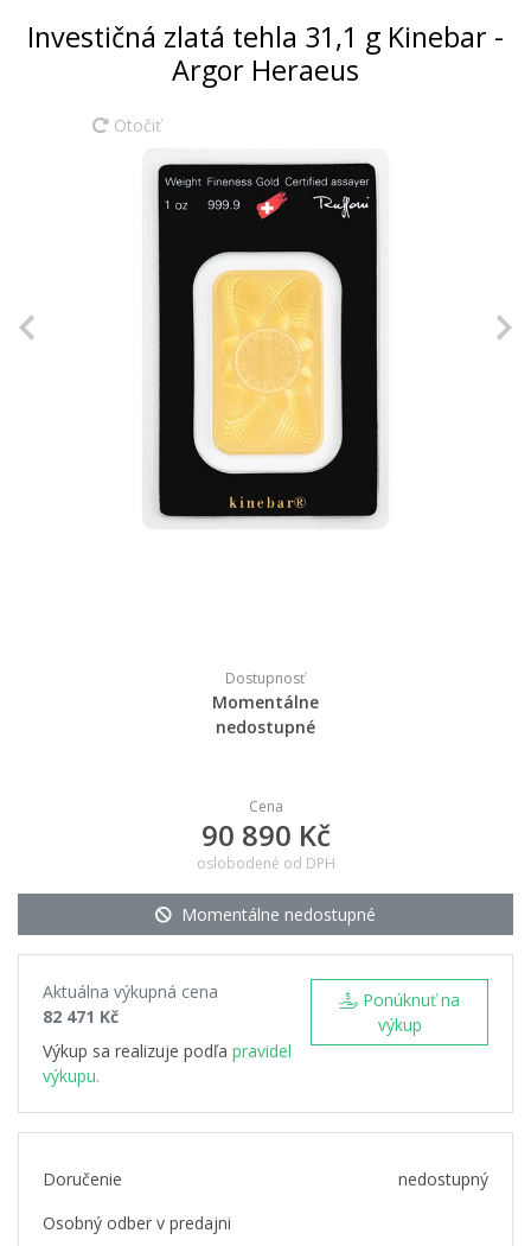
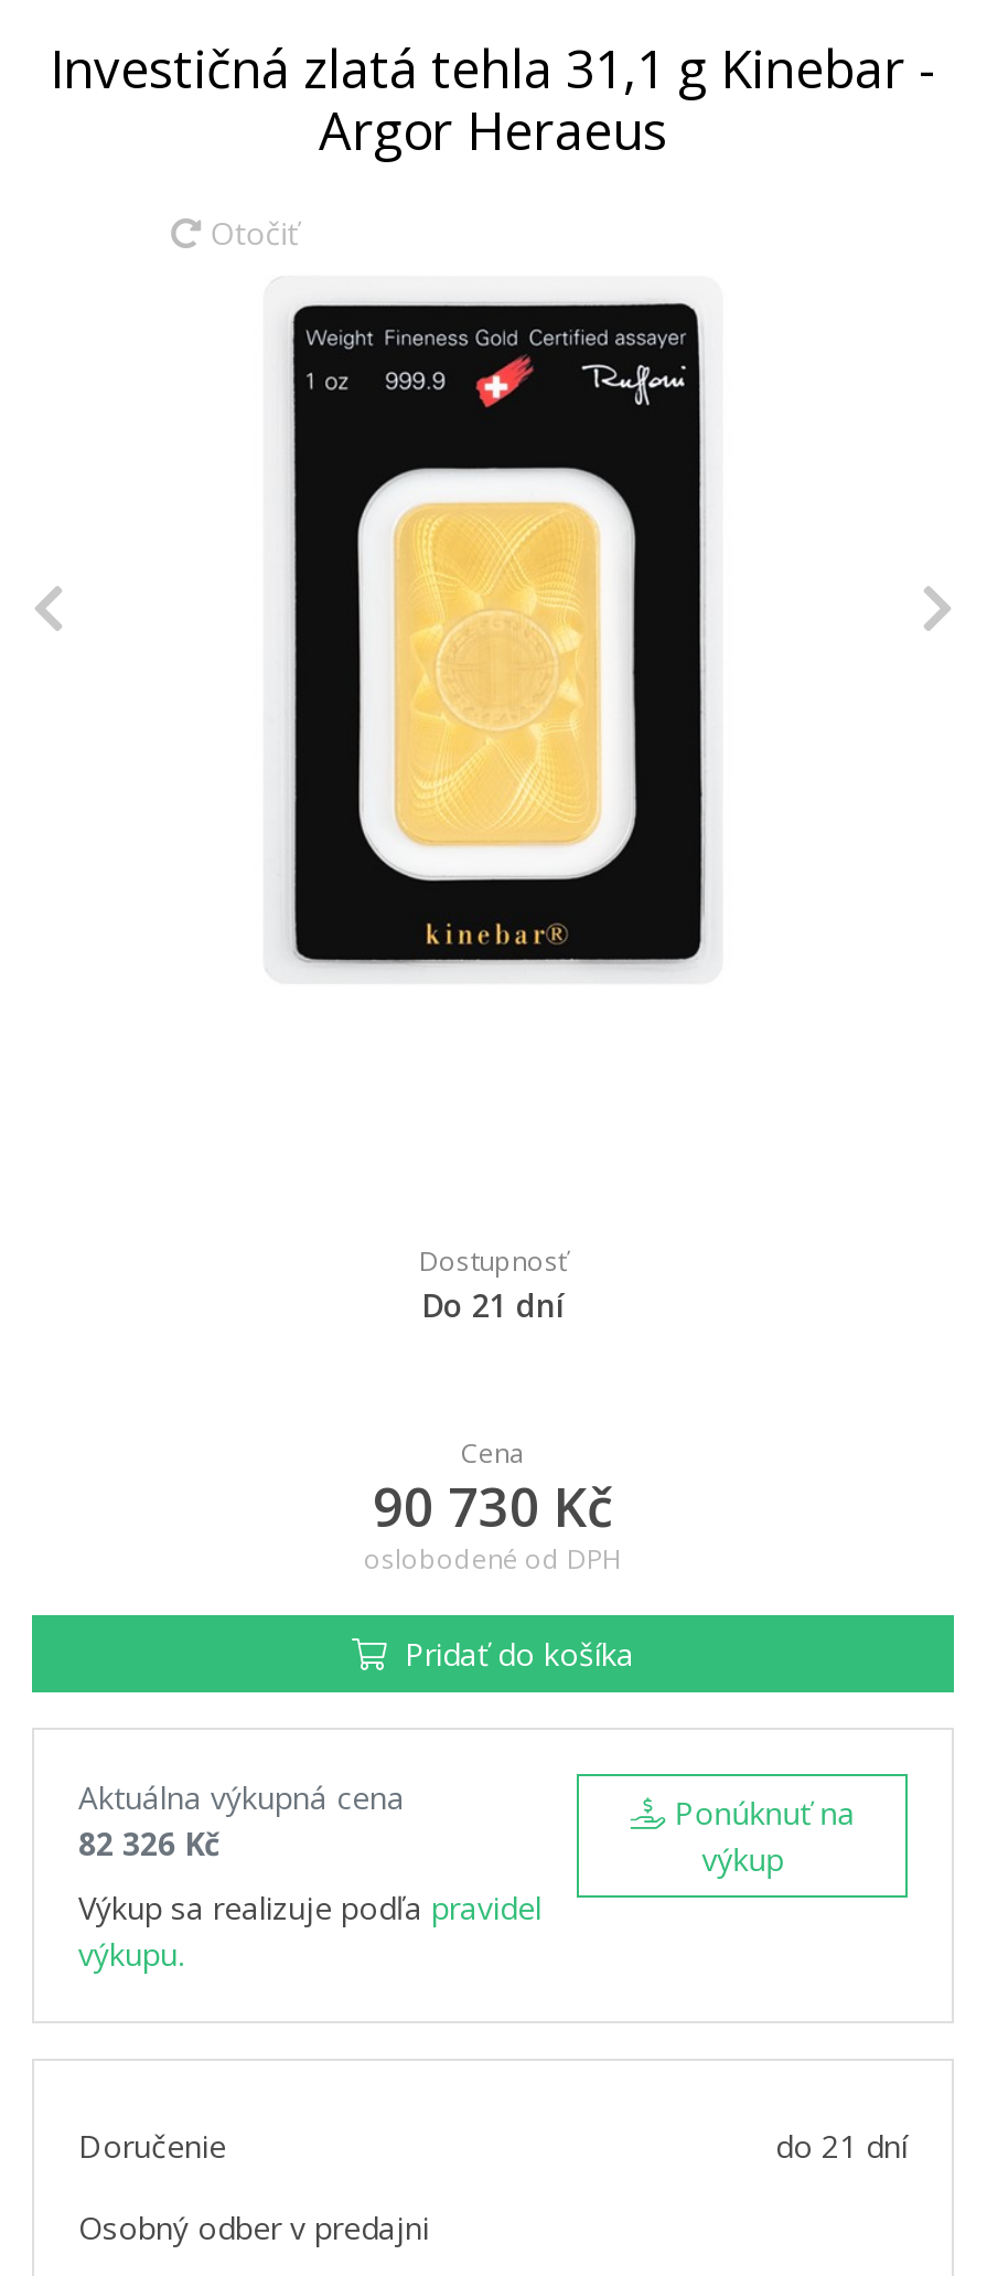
- Momentálne
- nedostupné
+ Do 21 dní

- 90 890 Kč
+ 90 730 Kč

- Momentálne nedostupné
+ Pridať do košíka

- 82 471 Kč
+ 82 326 Kč

- nedostupný
+ do 21 dní
